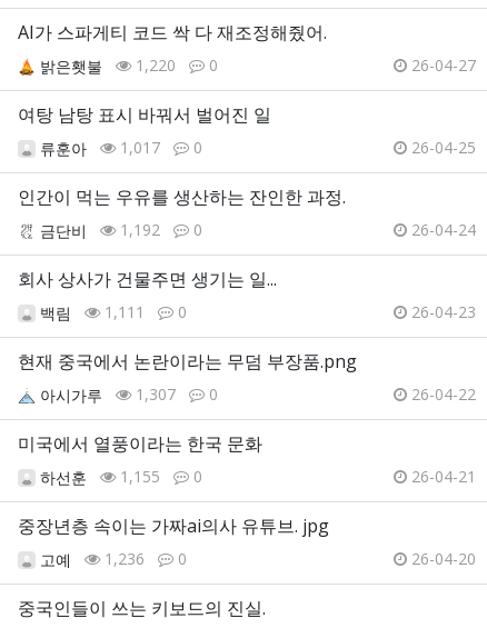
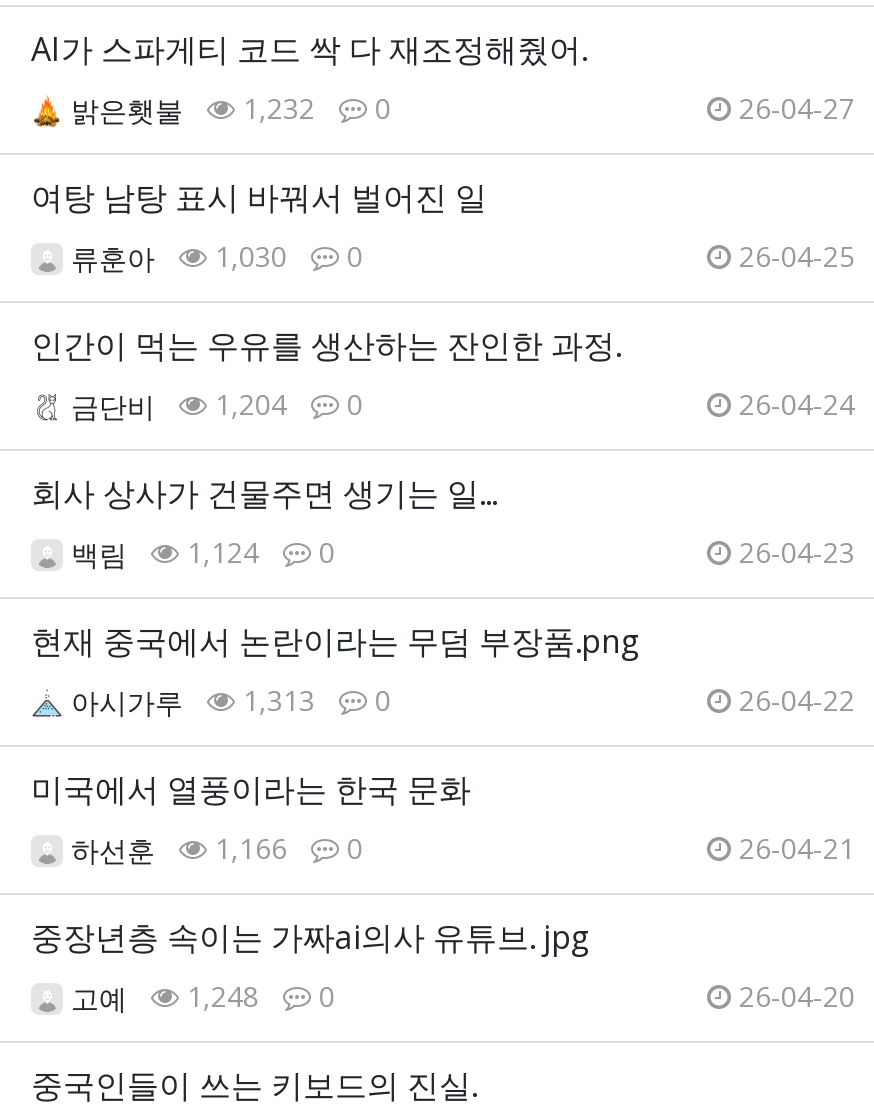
- 1,220
+ 1,232

- 류훈아 1,017 0
+ 류훈아 1,030 0

- 금단비 1,192 0
+ 금단비 1,204 0

- 백림 1,111 0
+ 백림 1,124 0

- 아시가루 1,307 0
+ 아시가루 1,313 0

- 하선훈 1,155 0
+ 하선훈 1,166 0

- 고예 1,236 0
+ 고예 1,248 0
